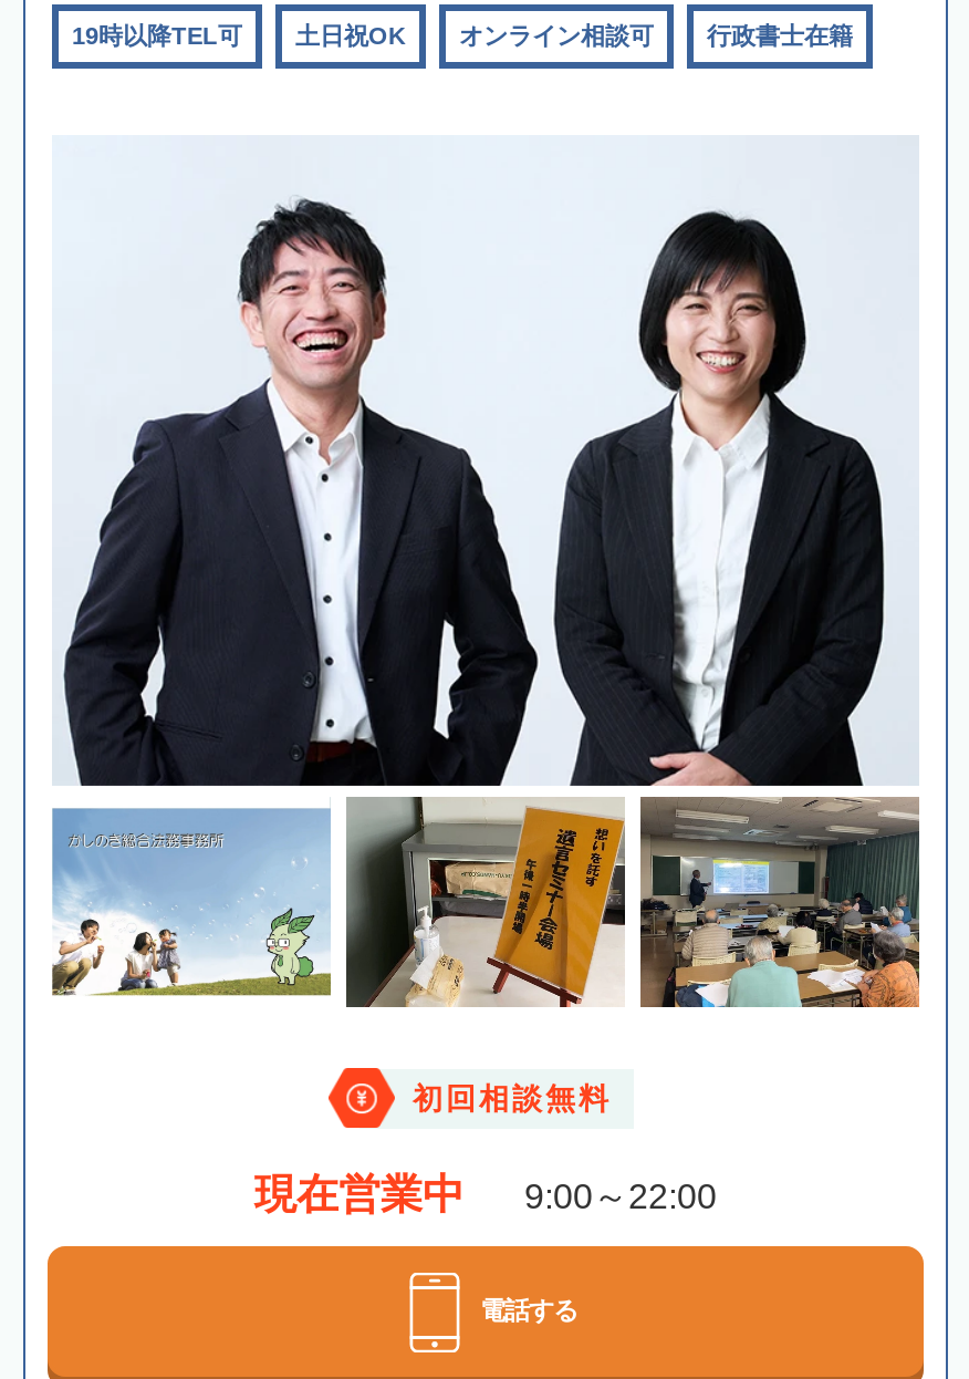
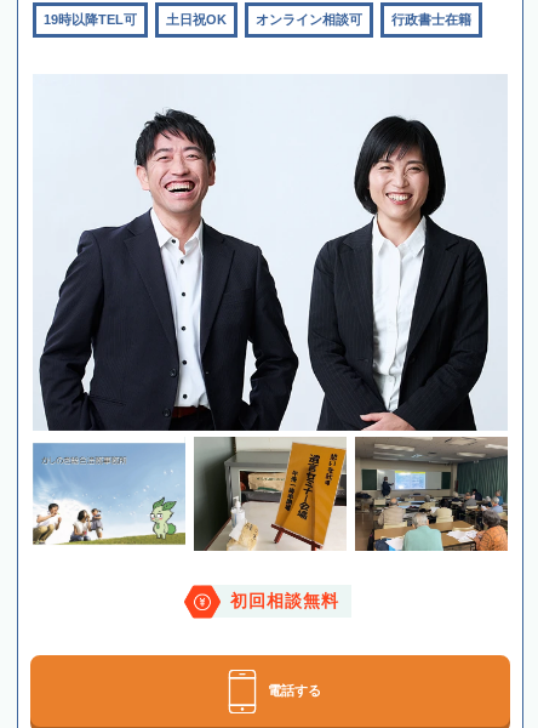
- 現在営業中
- 9:00～22:00
